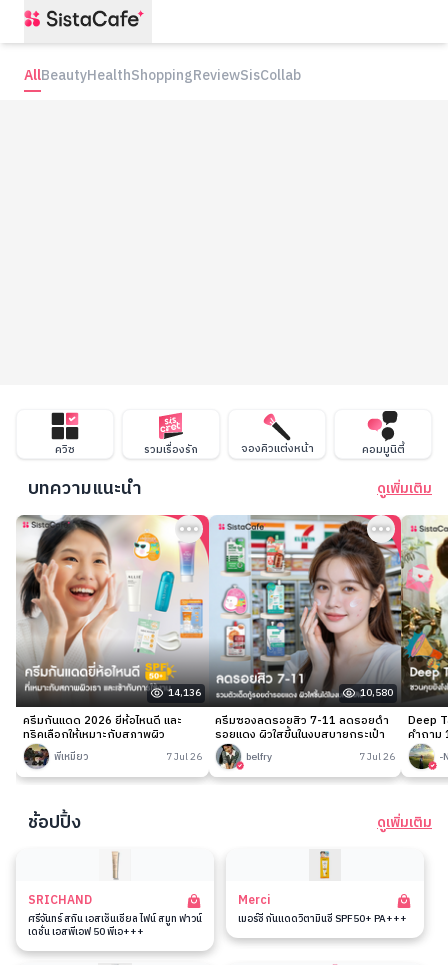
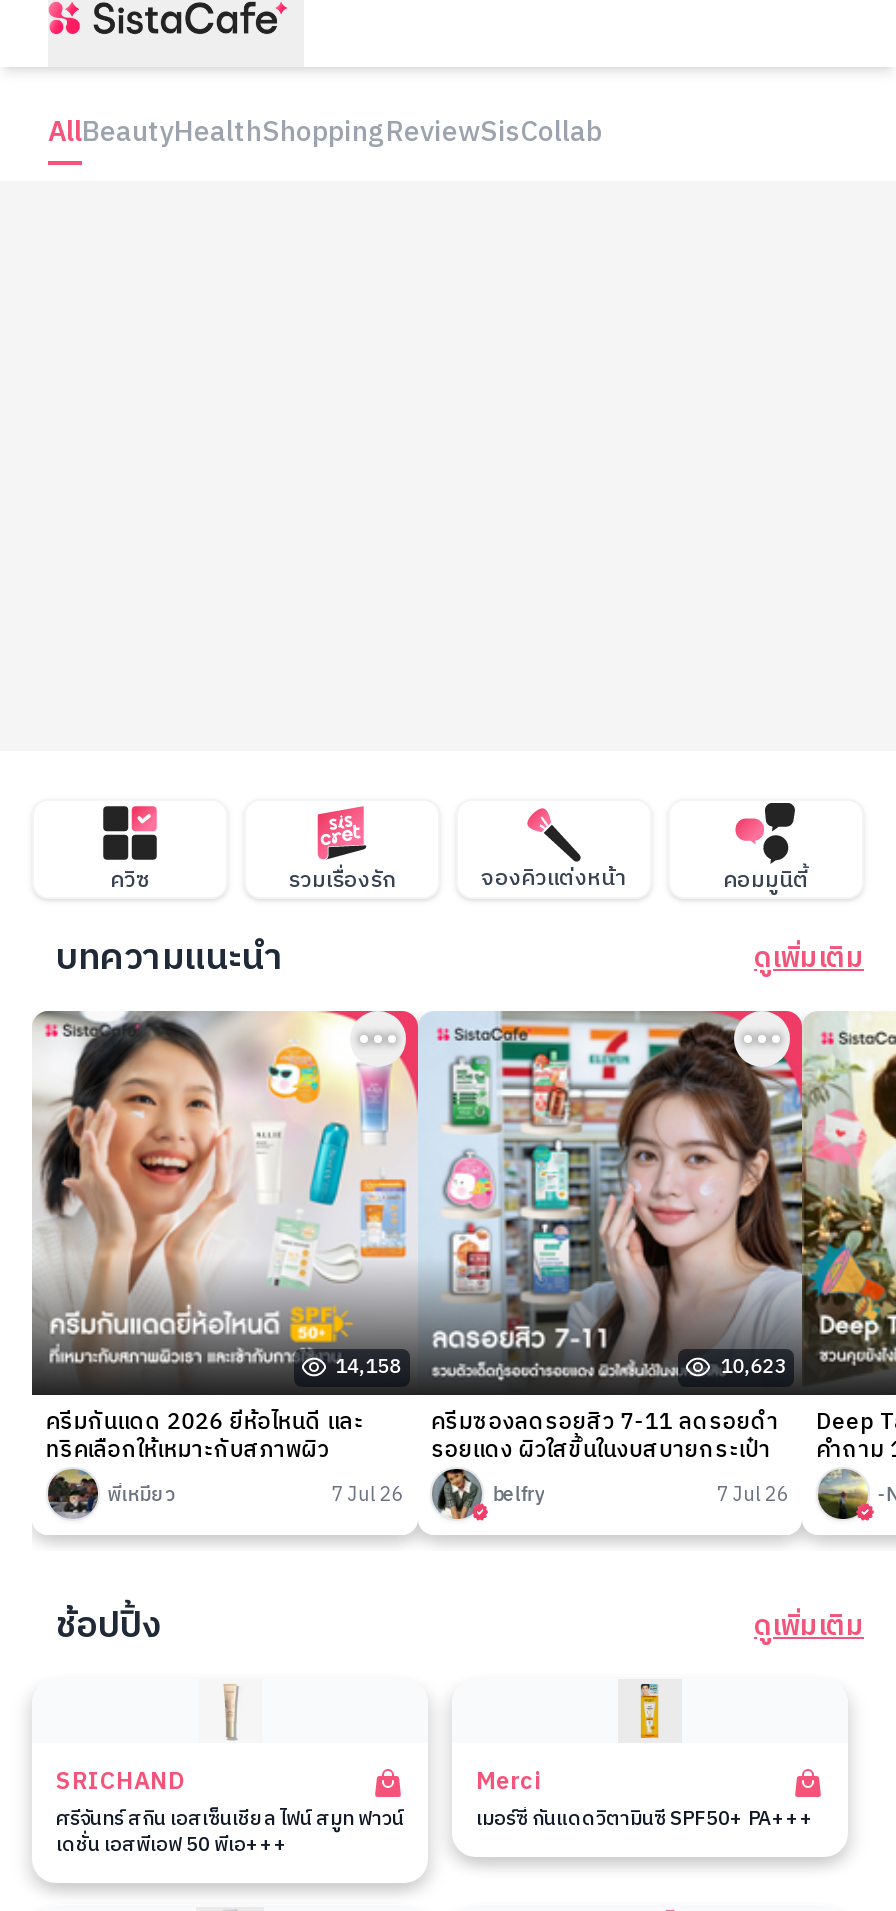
- 14,136
+ 14,158

- 10,580
+ 10,623
